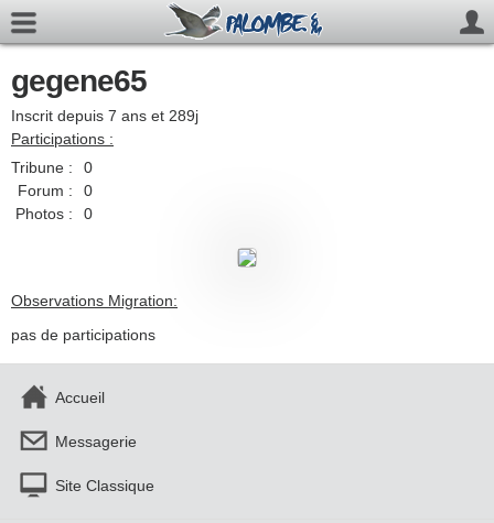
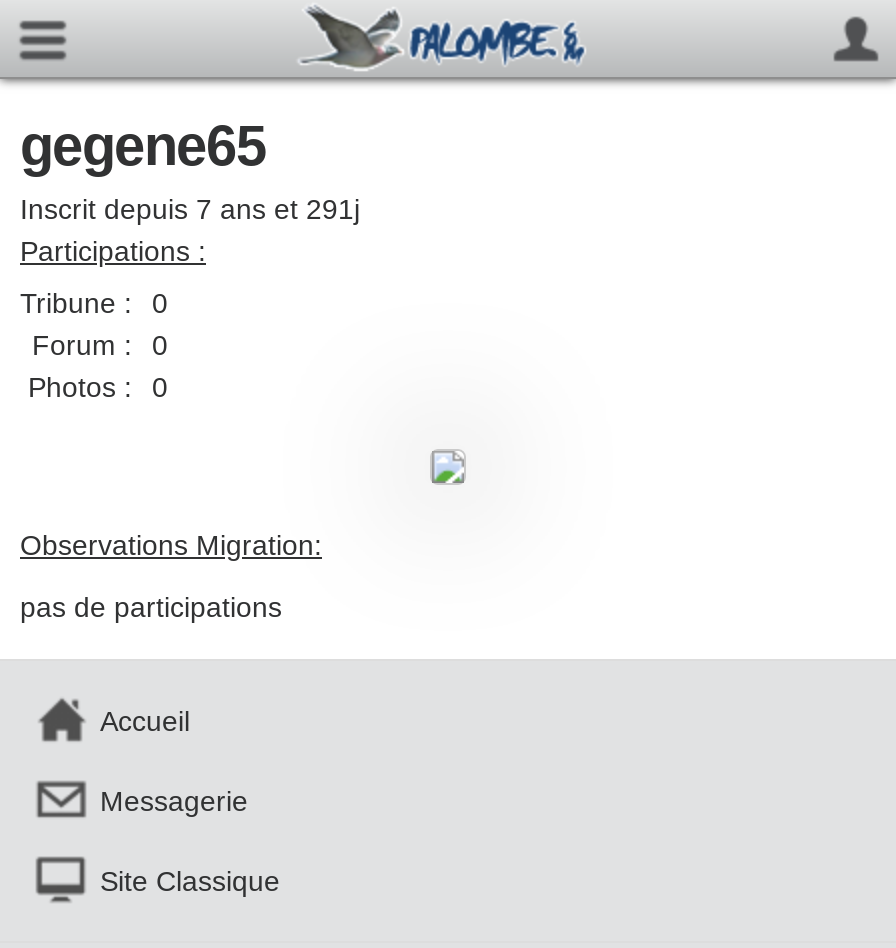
- Inscrit depuis 7 ans et 289j
+ Inscrit depuis 7 ans et 291j
